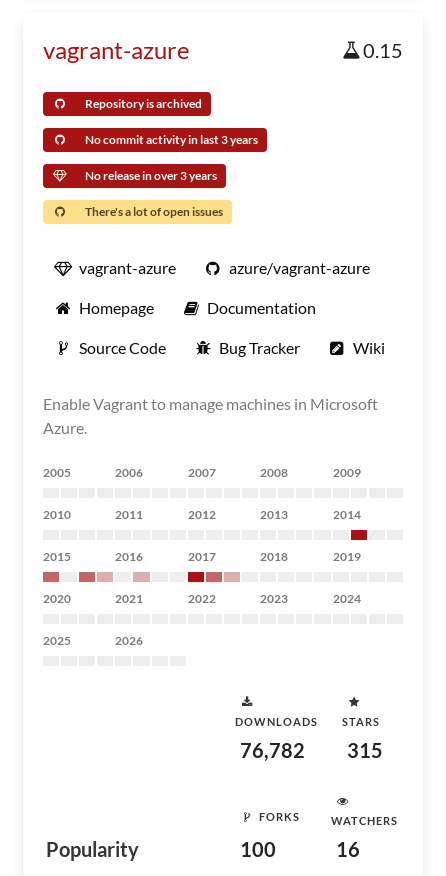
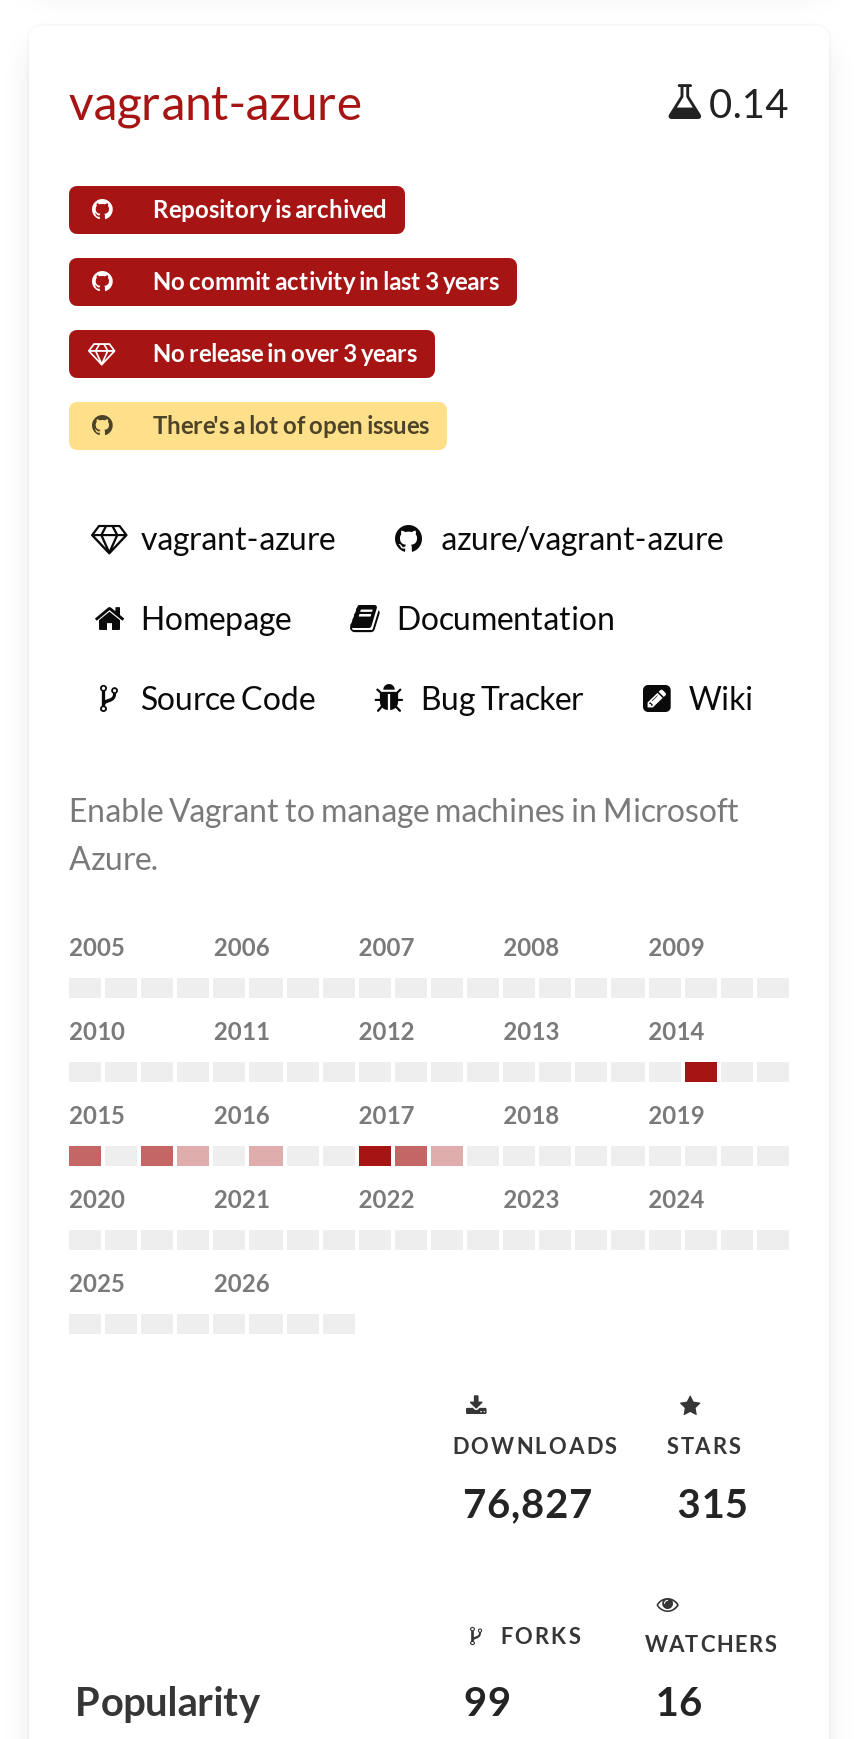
- 0.15
+ 0.14

- 76,782 315
+ 76,827 315

- 100
+ 99
